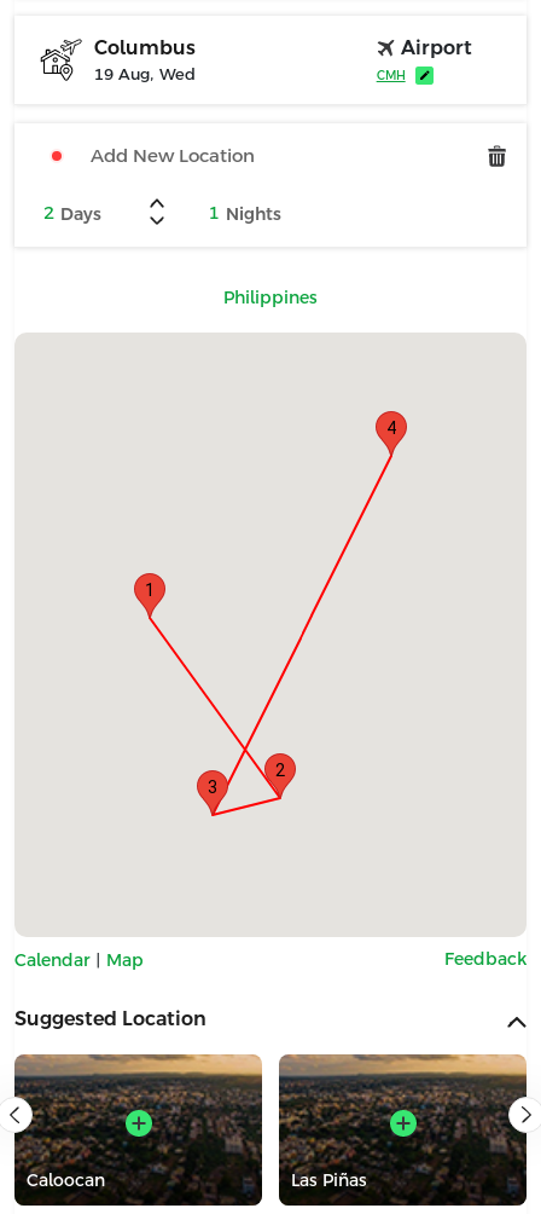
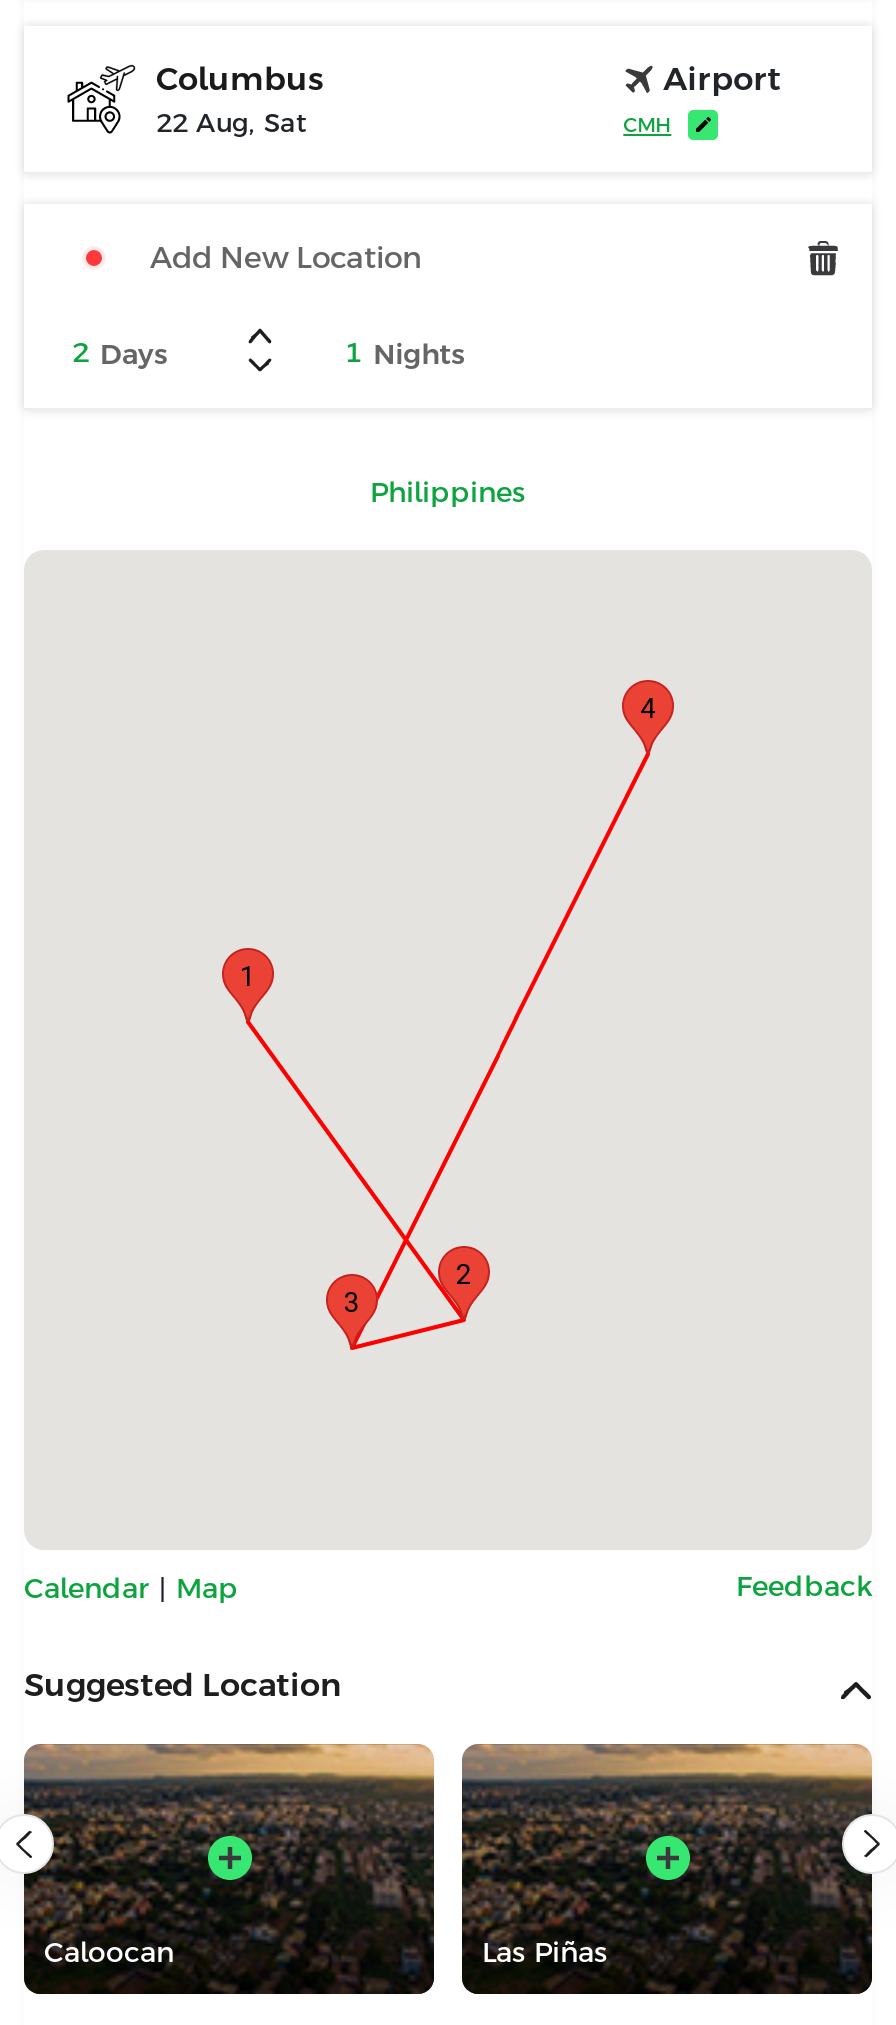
- 19 Aug, Wed
+ 22 Aug, Sat
